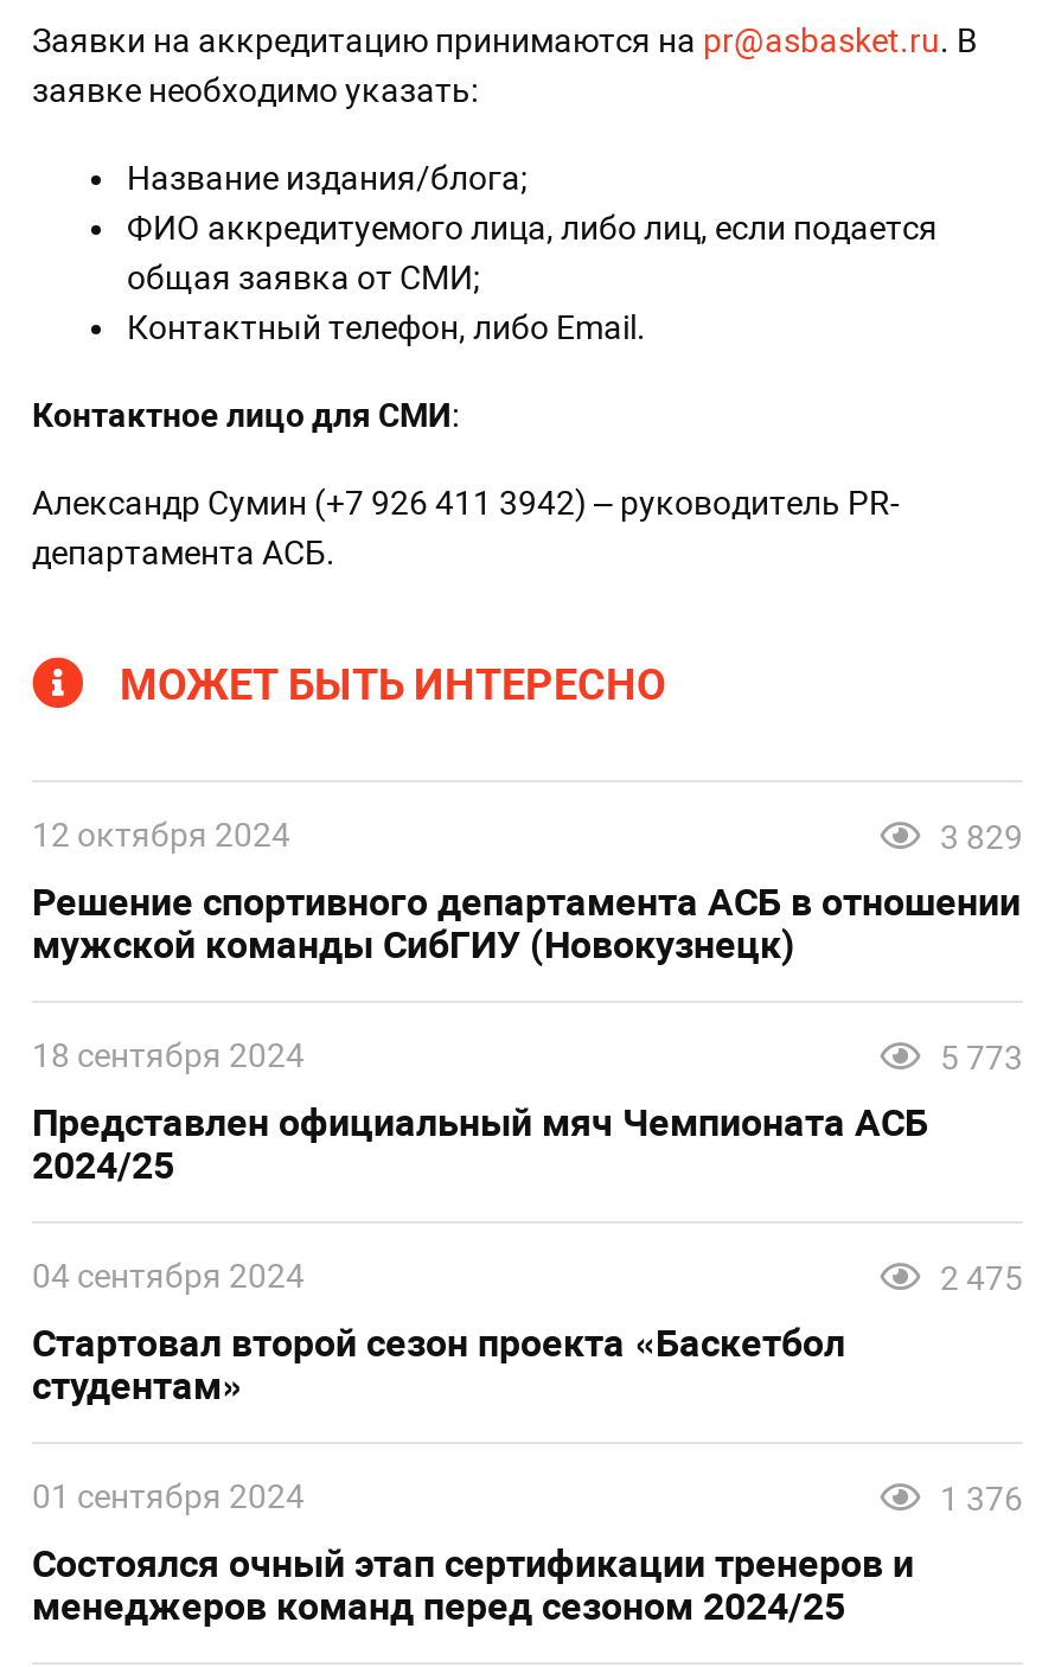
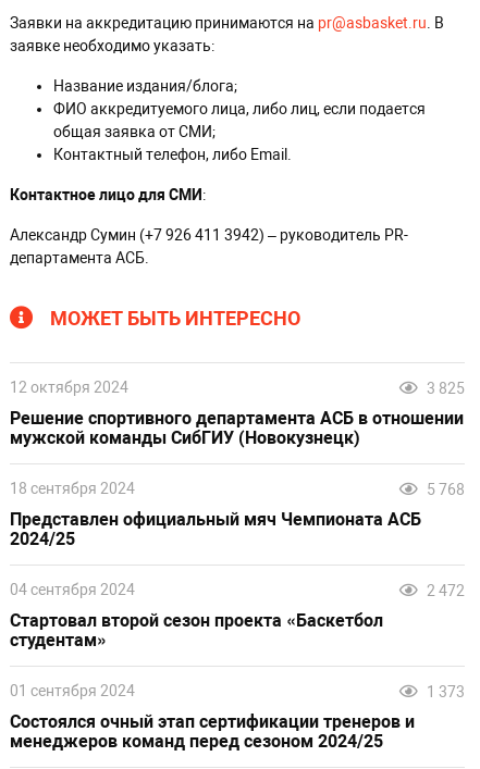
- 3 829
+ 3 825

- 5 773
+ 5 768

- 2 475
+ 2 472

- 1 376
+ 1 373
